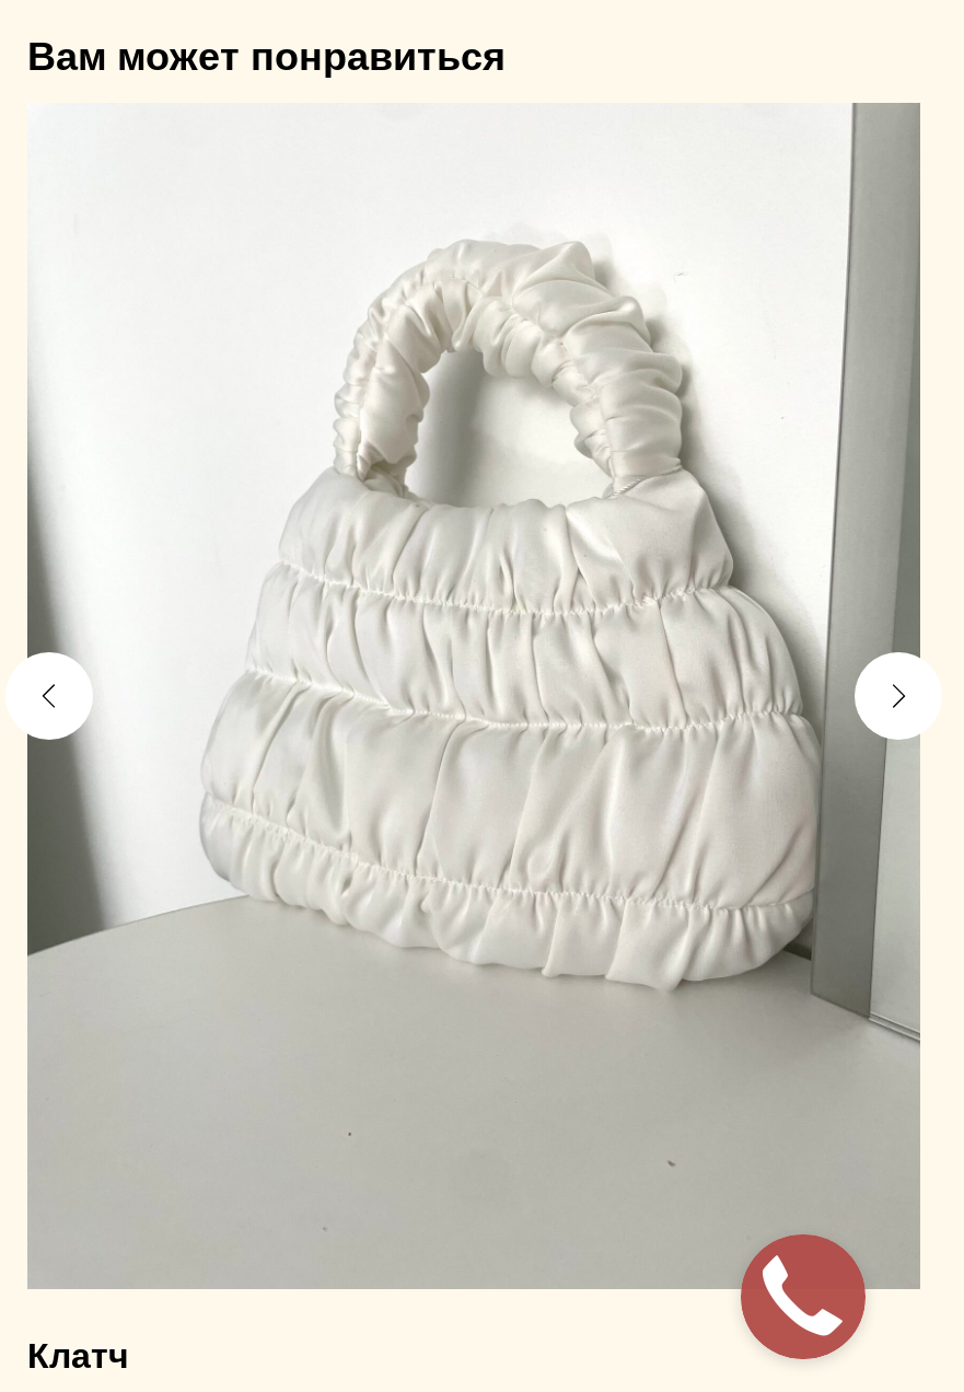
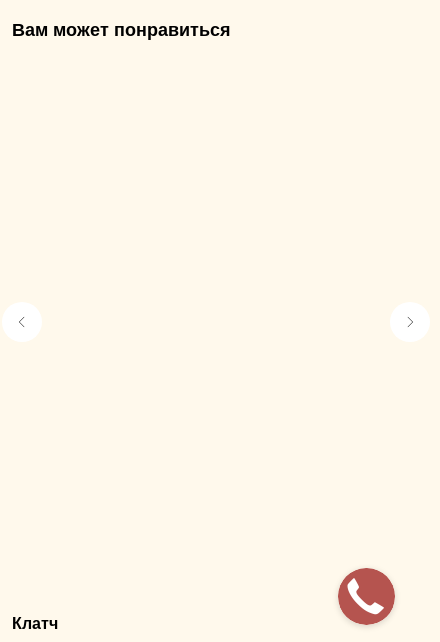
- [image]
